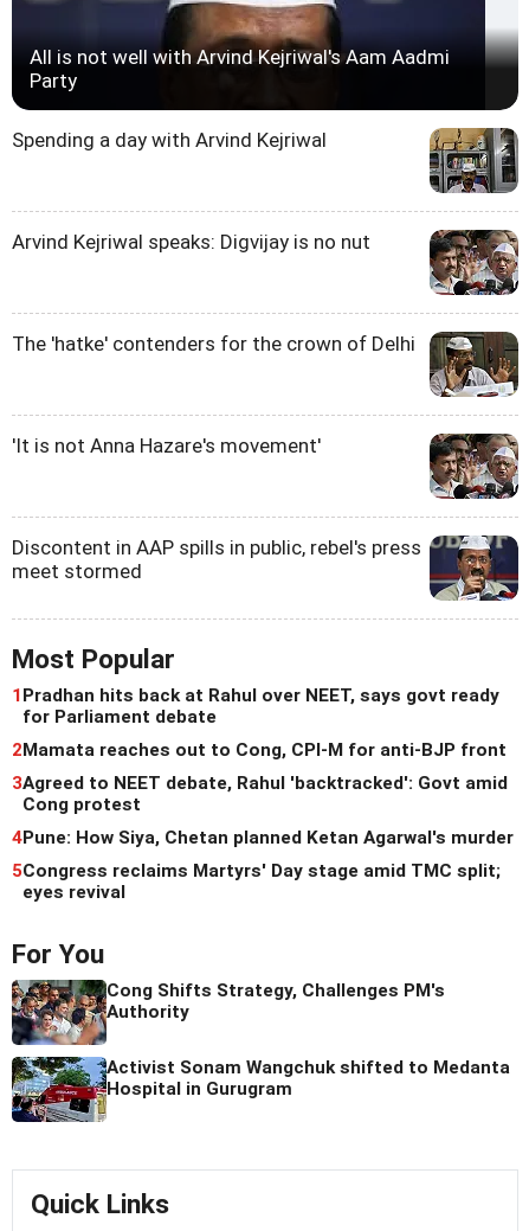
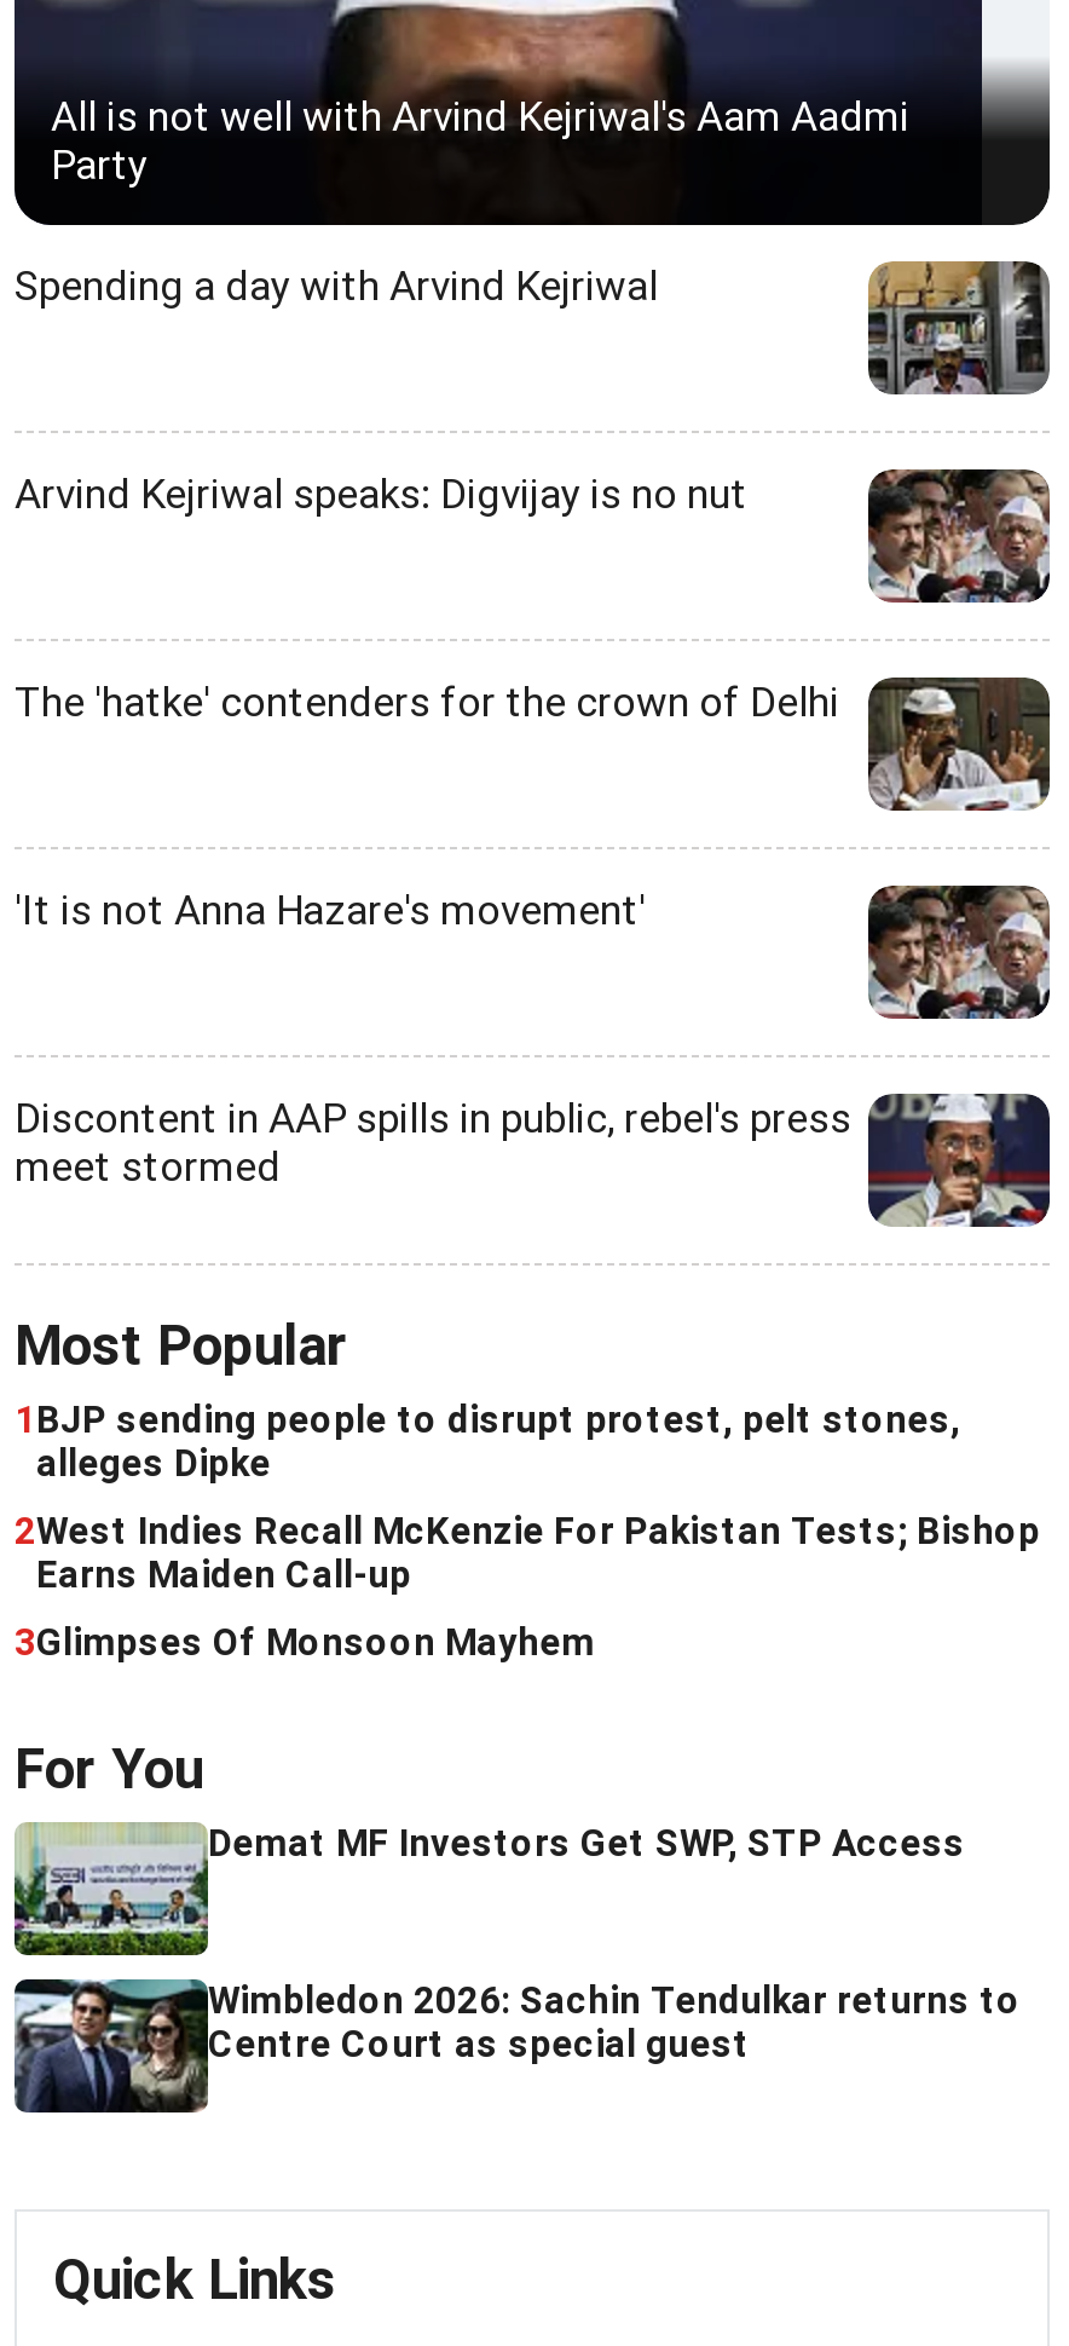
- 1 Pradhan hits back at Rahul over NEET, says govt ready
- for Parliament debate
- 2Mamata reaches out to Cong, CPI-M for anti-BJP front
- 3Agreed to NEET debate, Rahul 'backtracked': Govt amid
- Cong protest
- 4Pune: How Siya, Chetan planned Ketan Agarwal's murder
- 5Congress reclaims Martyrs' Day stage amid TMC split;
- eyes revival
+ 1 BJP sending people to disrupt protest, pelt stones,
+ alleges Dipke
+ 2West Indies Recall McKenzie For Pakistan Tests; Bishop
+ Earns Maiden Call-up
+ 3Glimpses Of Monsoon Mayhem

- [image]
- Cong Shifts Strategy, Challenges PM's
- Authority
+ [image]
+ Demat MF Investors Get SWP, STP Access

- [image]
- Activist Sonam Wangchuk shifted to Medanta
- Hospital in Gurugram
+ [image]
+ Wimbledon 2026: Sachin Tendulkar returns to
+ Centre Court as special guest
